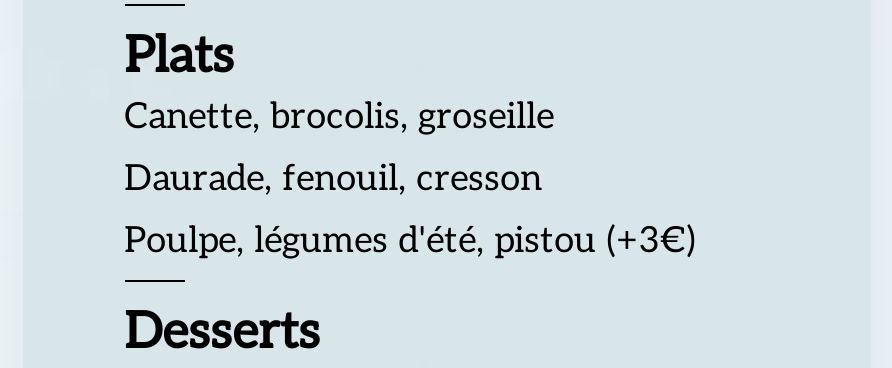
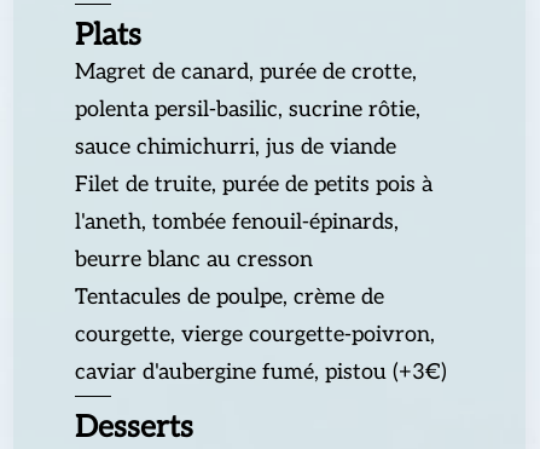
- Canette, brocolis, groseille
- Daurade, fenouil, cresson
- Poulpe, légumes d'été, pistou (+3€)
+ Magret de canard, purée de crotte,
+ polenta persil-basilic, sucrine rôtie,
+ sauce chimichurri, jus de viande
+ Filet de truite, purée de petits pois à
+ l'aneth, tombée fenouil-épinards,
+ beurre blanc au cresson
+ Tentacules de poulpe, crème de
+ courgette, vierge courgette-poivron,
+ caviar d'aubergine fumé, pistou (+3€)
